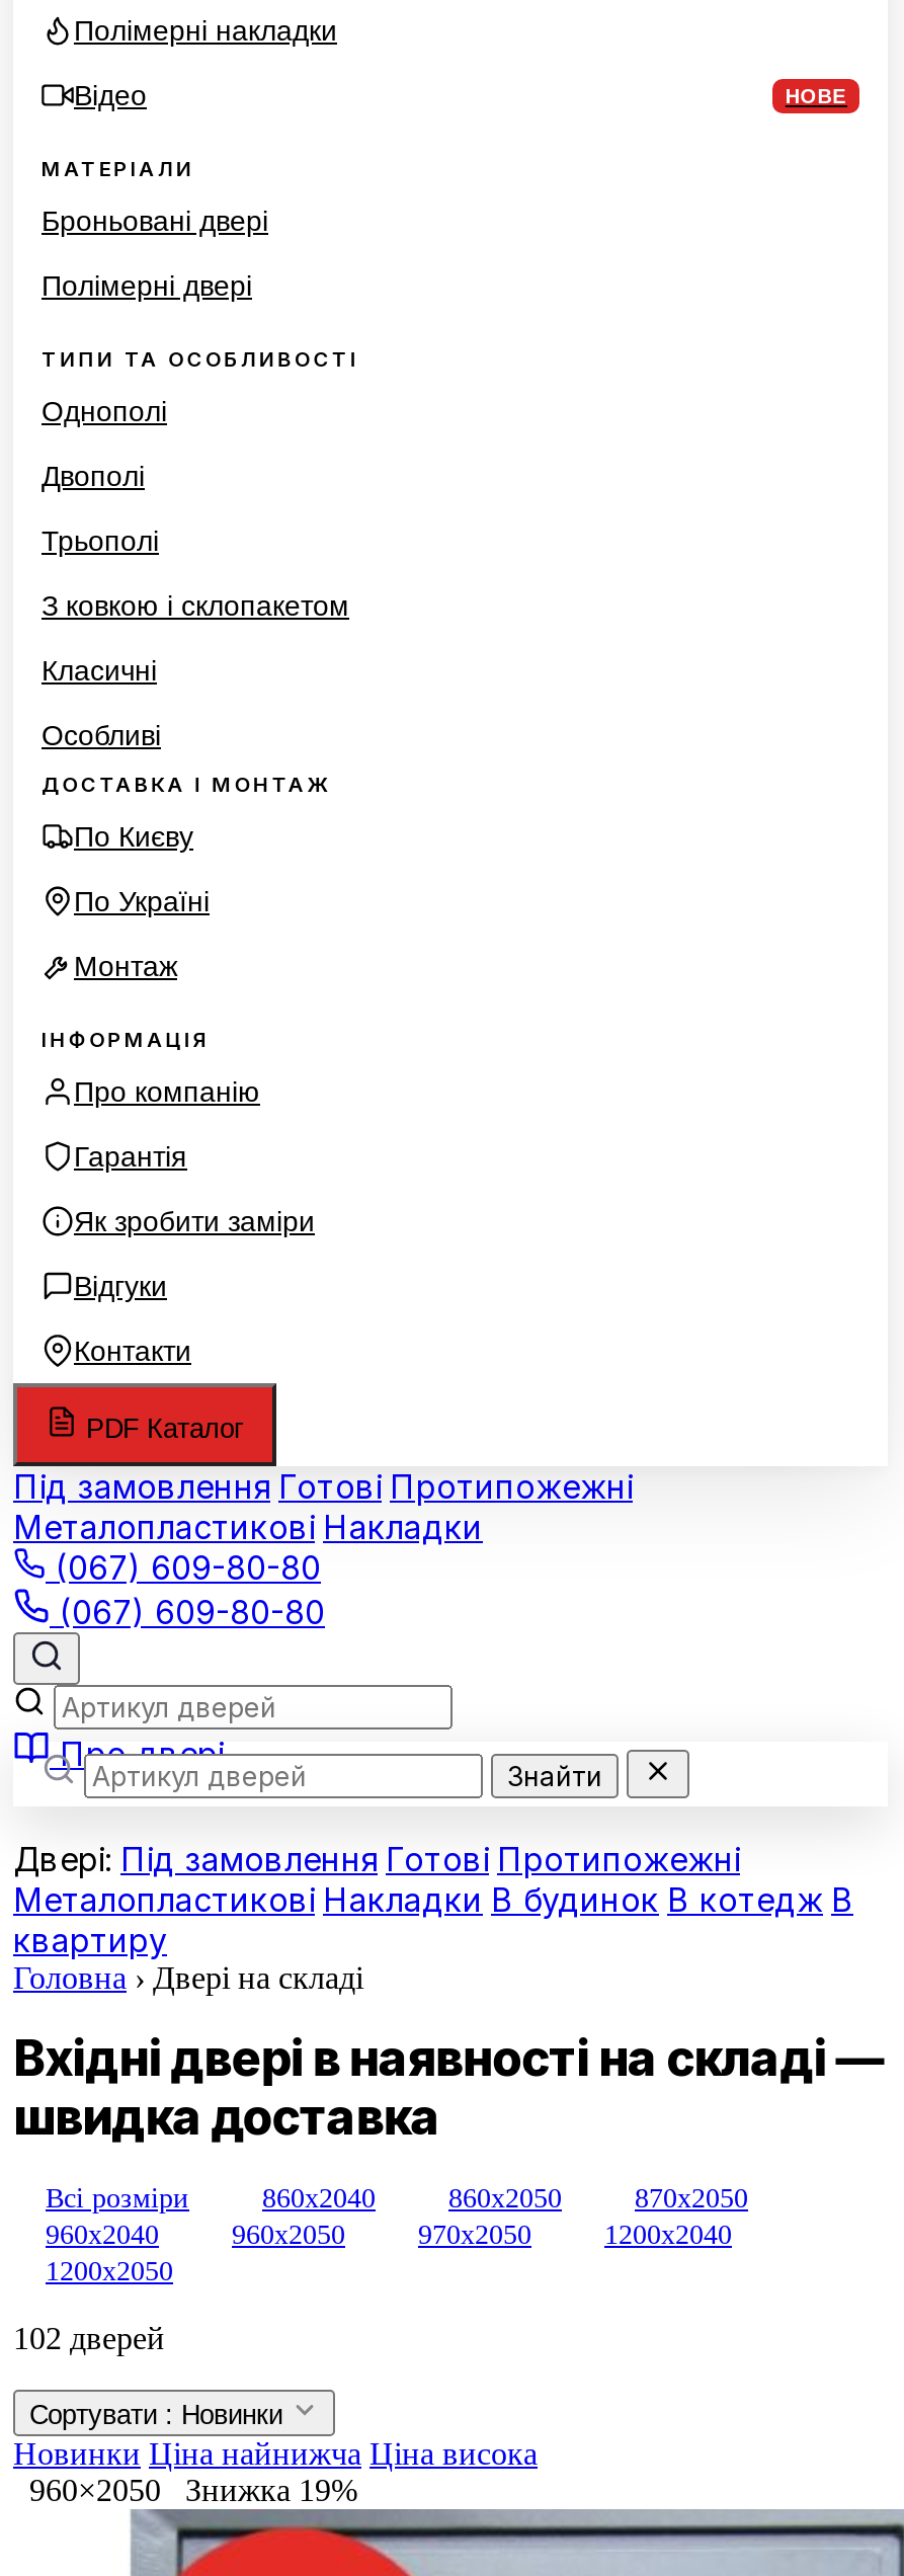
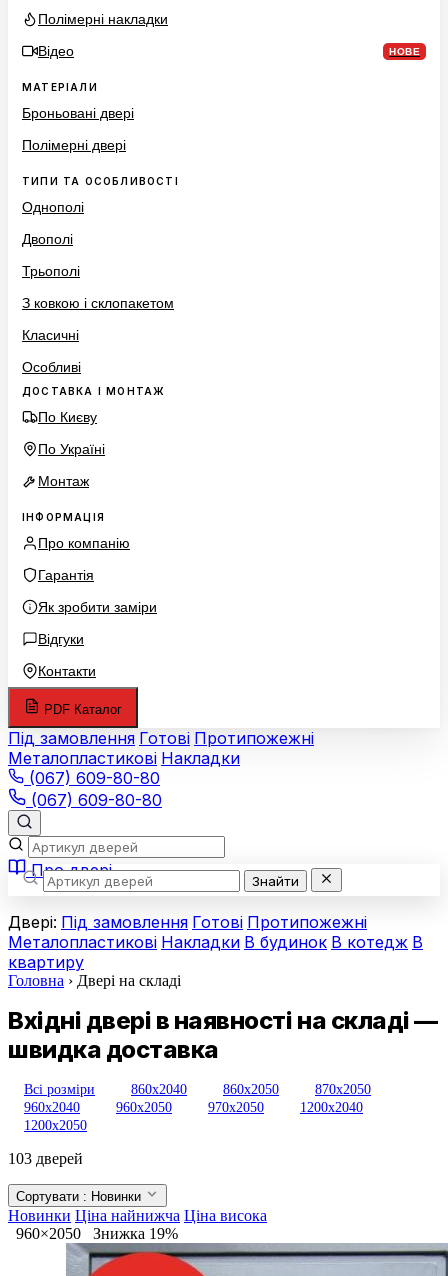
- 102 дверей
+ 103 дверей
